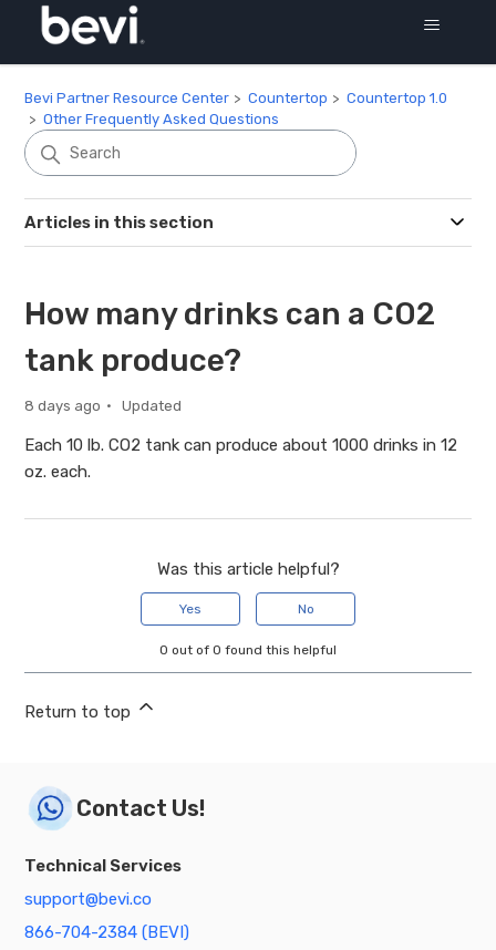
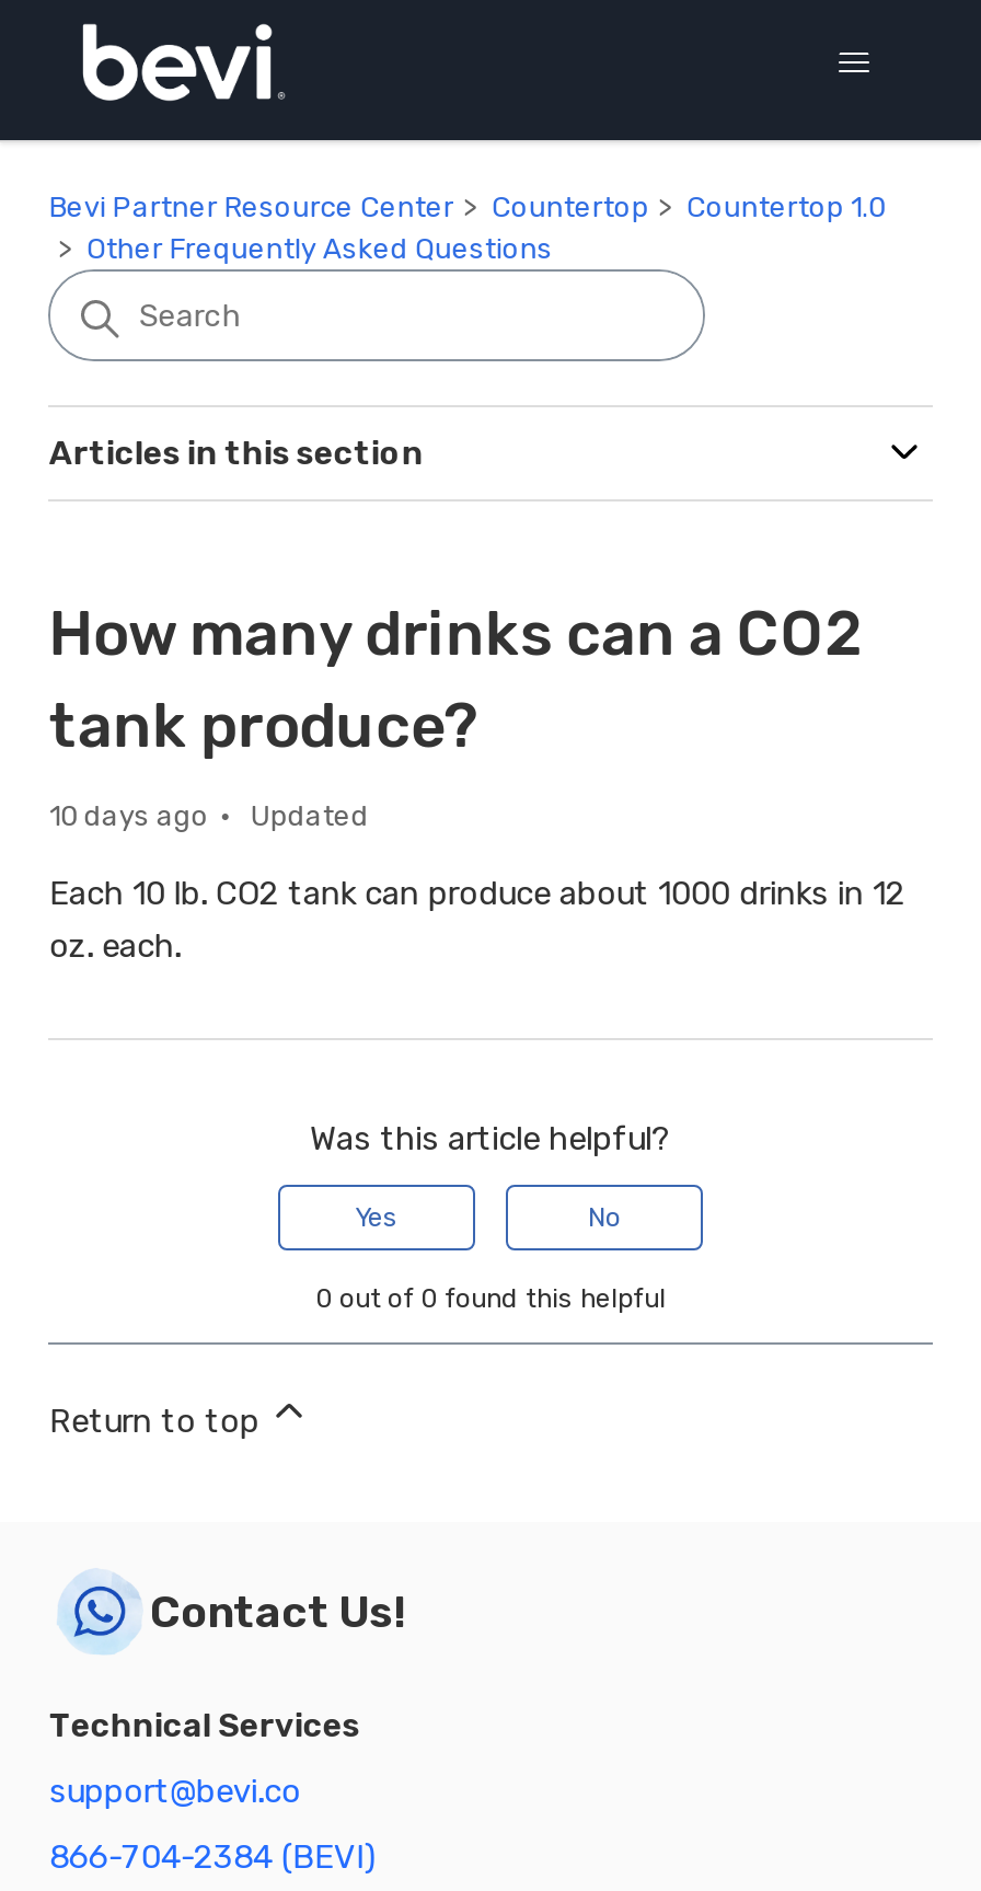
- 8 days ago Updated
+ 10 days ago Updated
